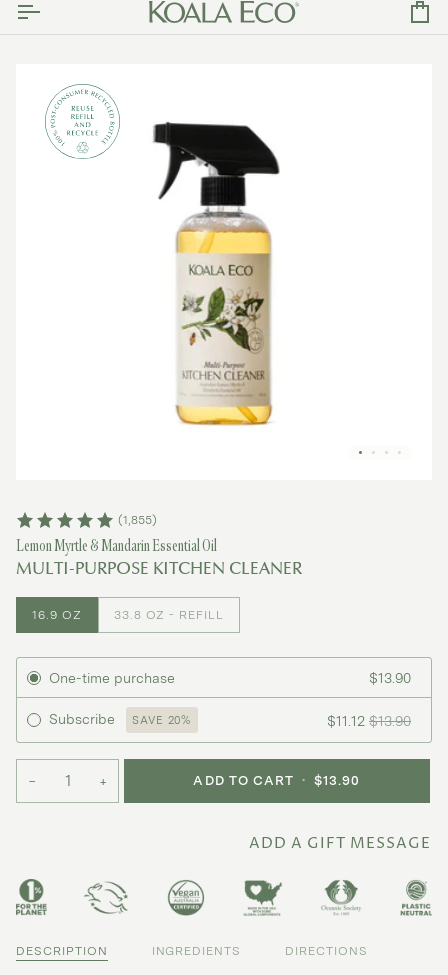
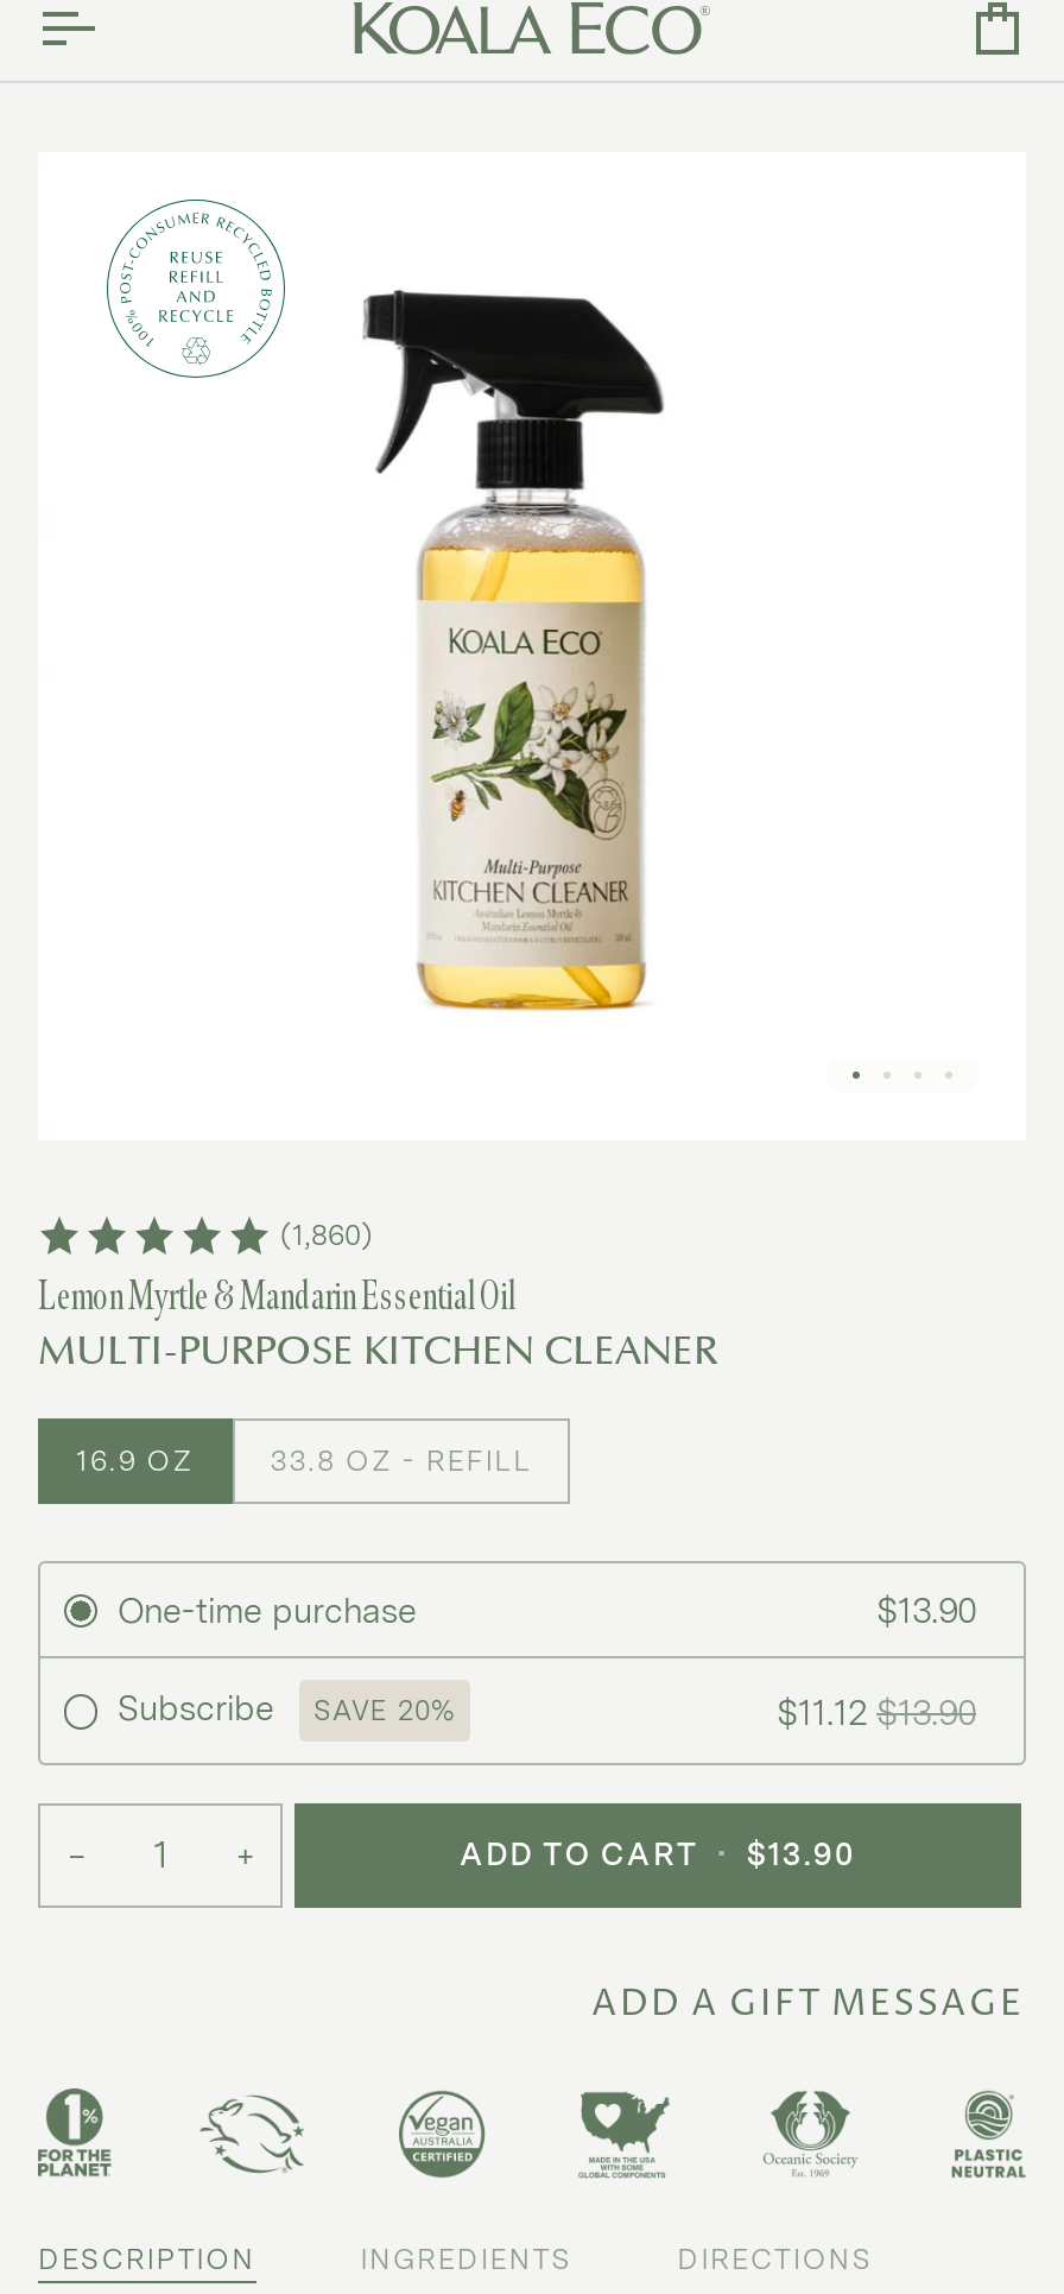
- (1,855)
+ (1,860)
